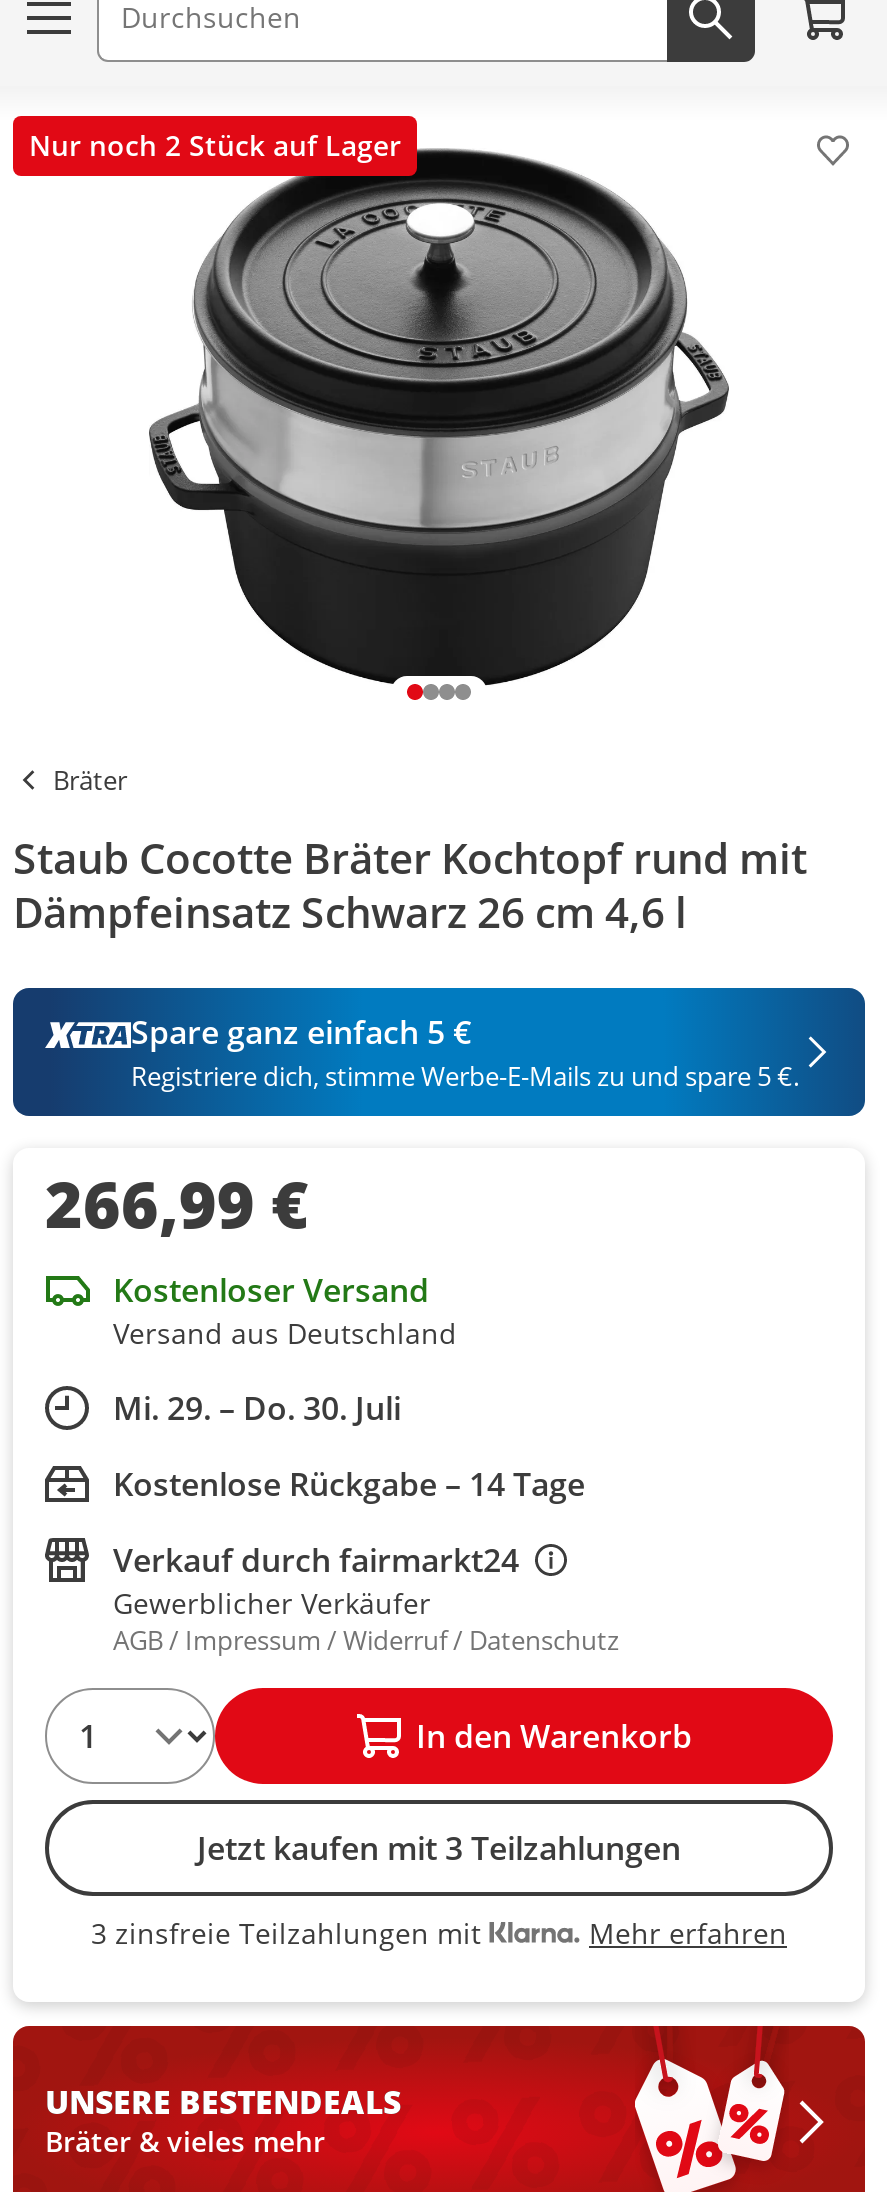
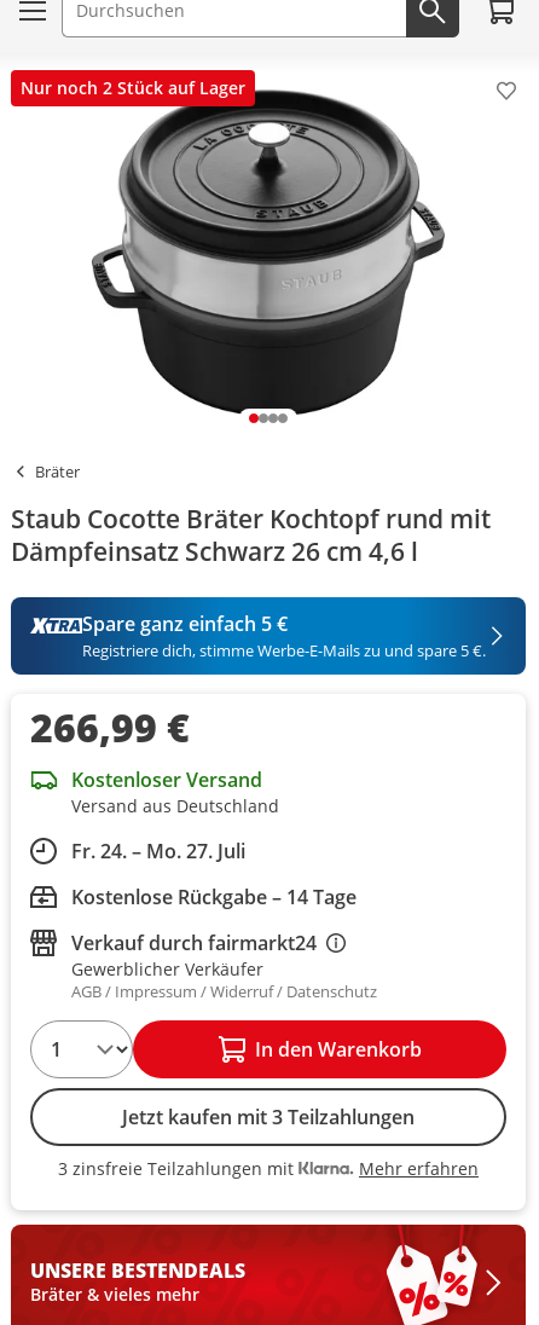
- Mi. 29. – Do. 30. Juli
+ Fr. 24. – Mo. 27. Juli
